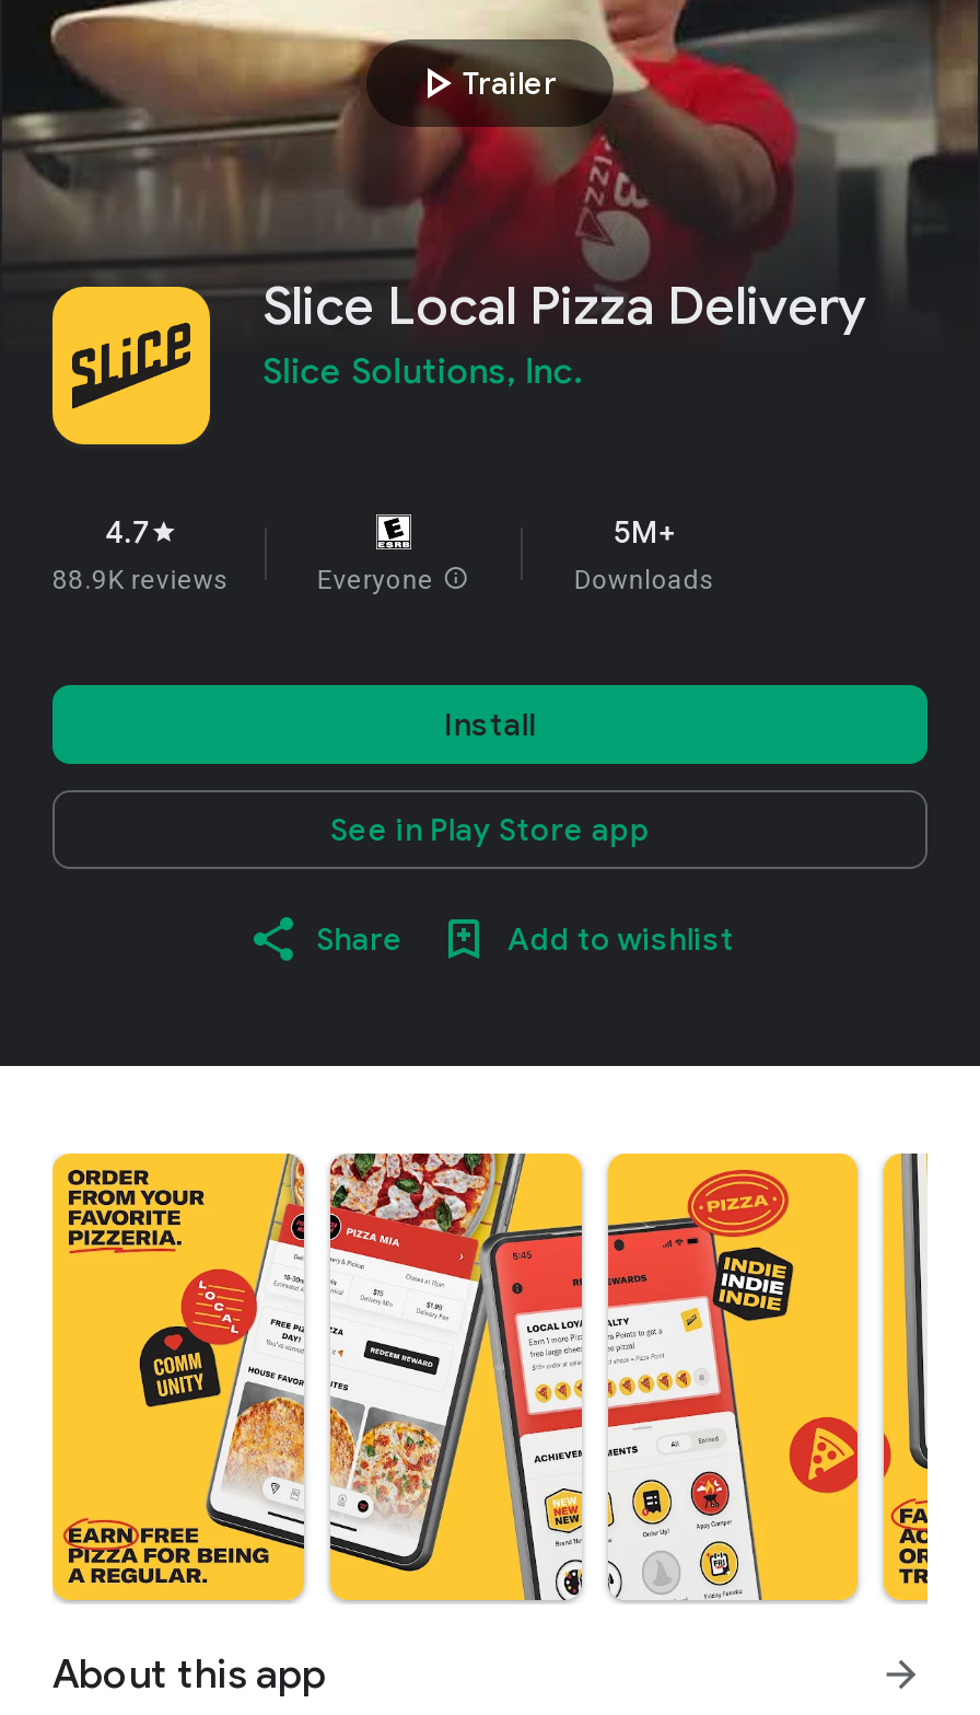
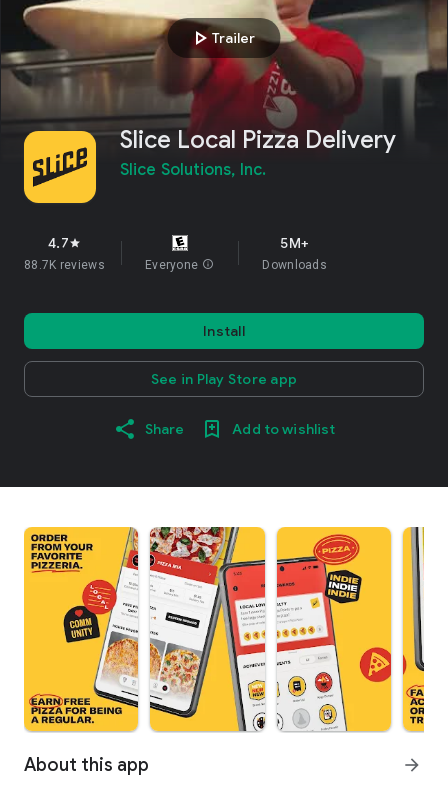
- 88.9K reviews
+ 88.7K reviews
